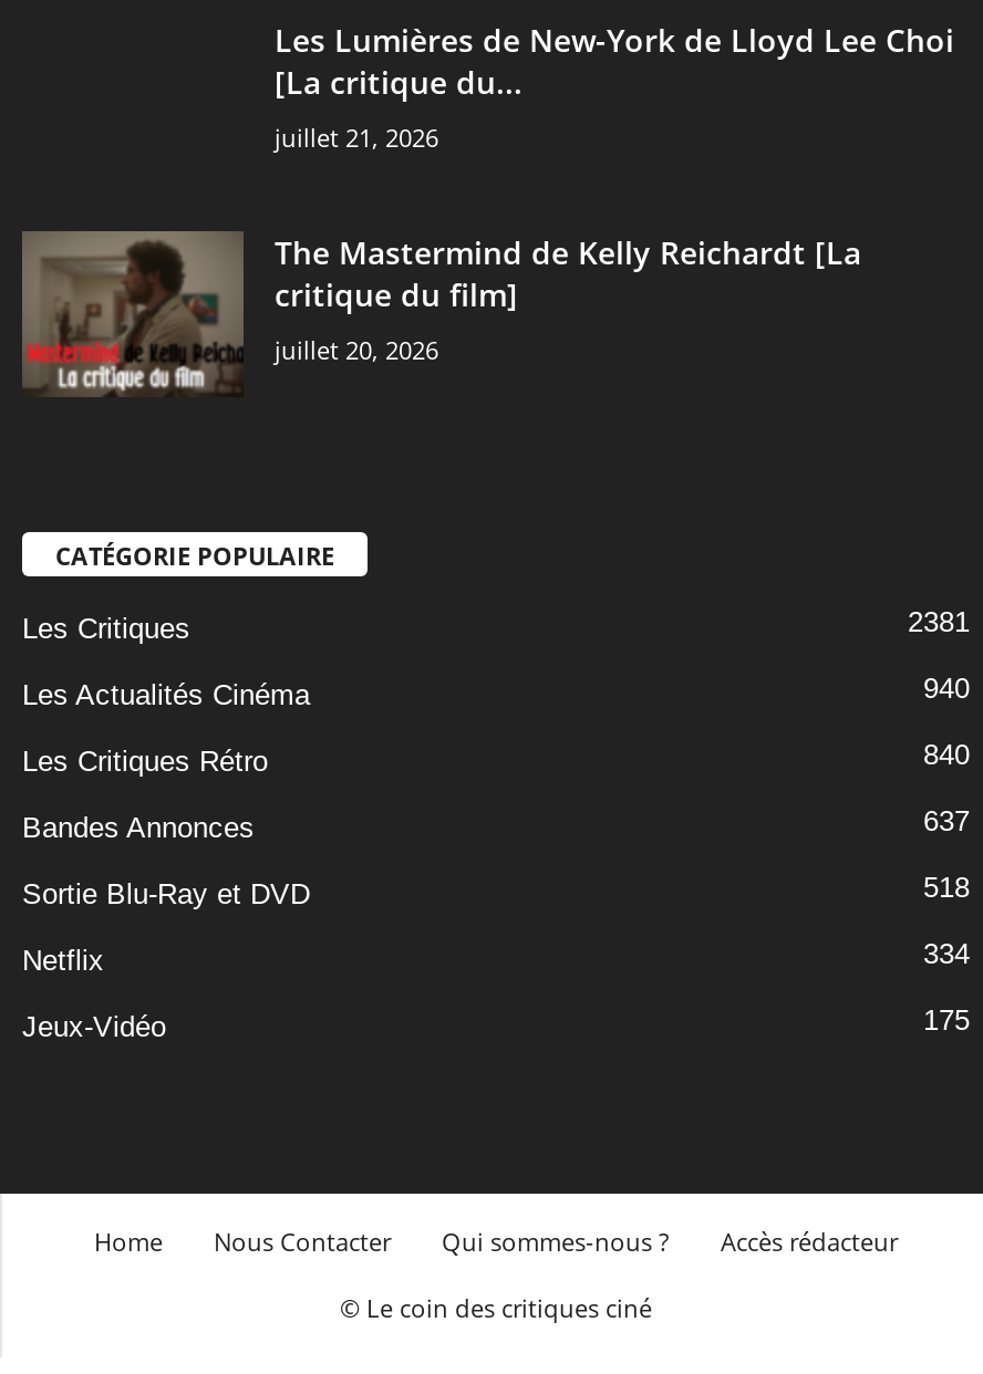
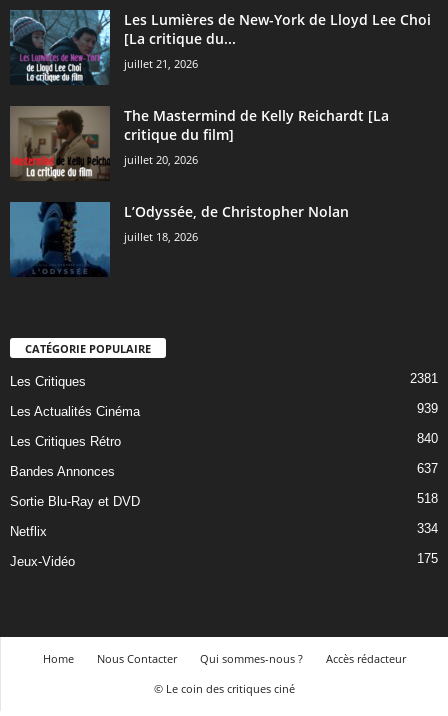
+ [image]

+ [image]
+ L’Odyssée, de Christopher Nolan
+ juillet 18, 2026

- 940
+ 939
